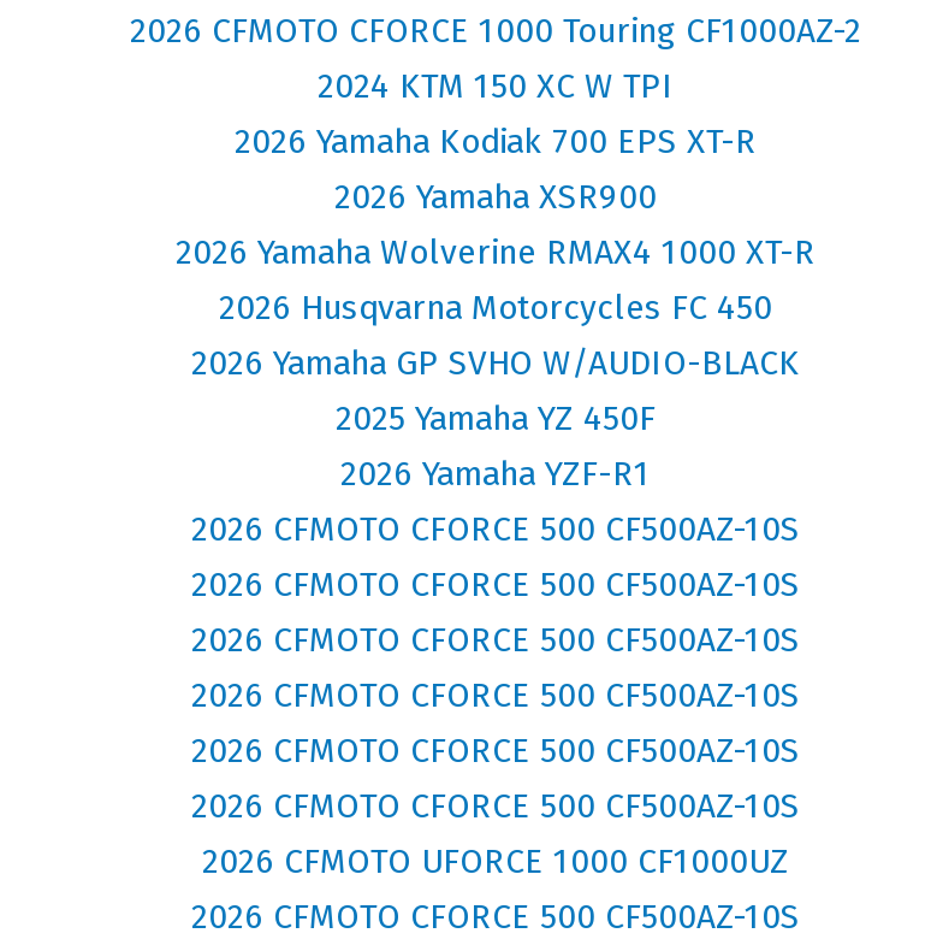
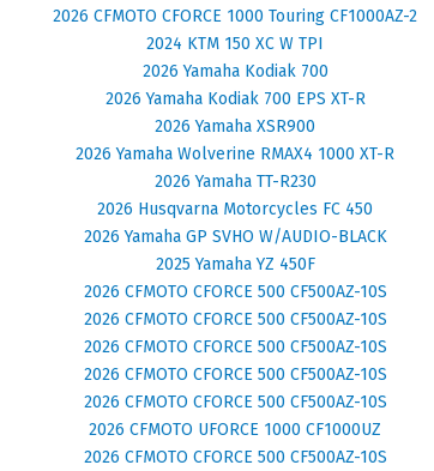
moved down: 2026 Yamaha Kodiak 700 EPS XT-R | 2026 Yamaha XSR900 | 2026 Yamaha Wolverine RMAX4 1000 XT-R

+ 2026 Yamaha Kodiak 700

moved down: 2026 Husqvarna Motorcycles FC 450 | 2026 Yamaha GP SVHO W/AUDIO-BLACK | 2025 Yamaha YZ 450F

+ 2026 Yamaha TT-R230

- 2026 Yamaha YZF-R1
- 2026 CFMOTO CFORCE 500 CF500AZ-10S
